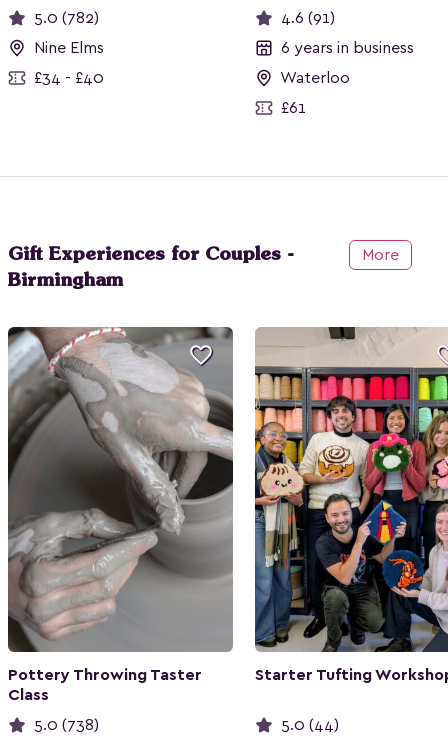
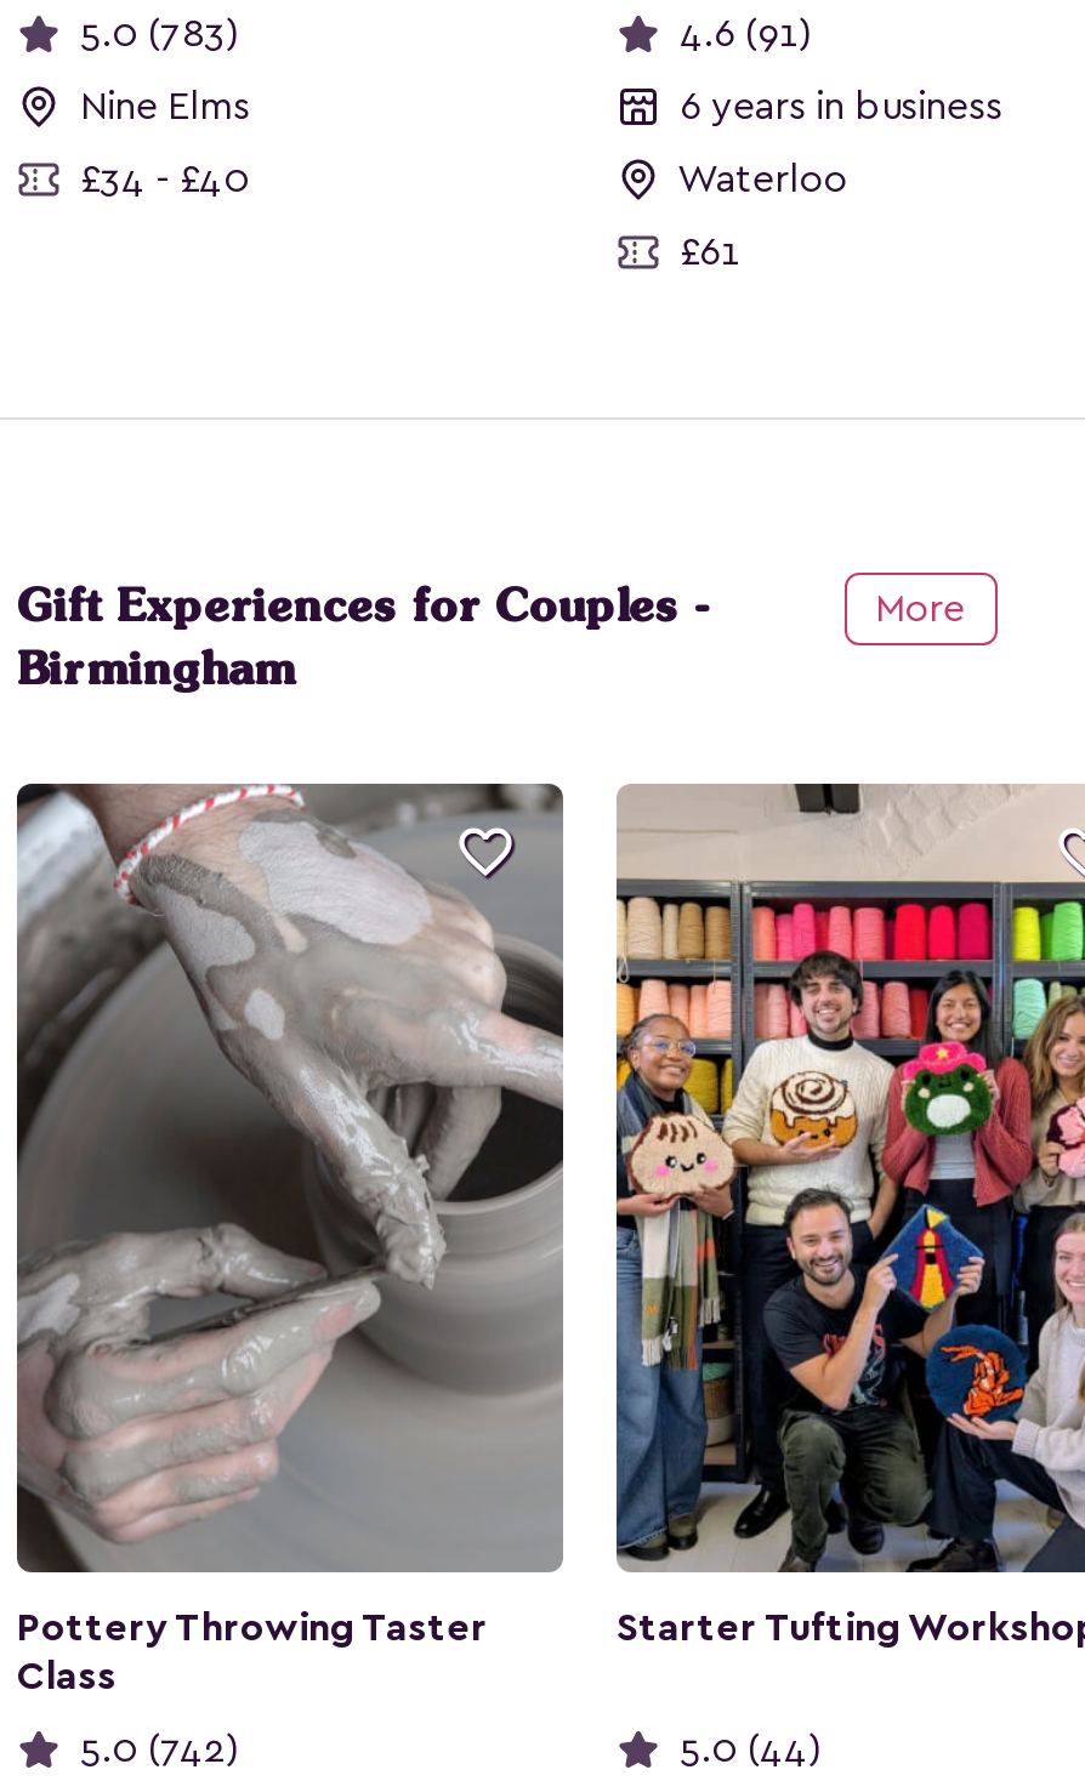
- 5.0 (782)
+ 5.0 (783)

- 5.0 (738)
+ 5.0 (742)
